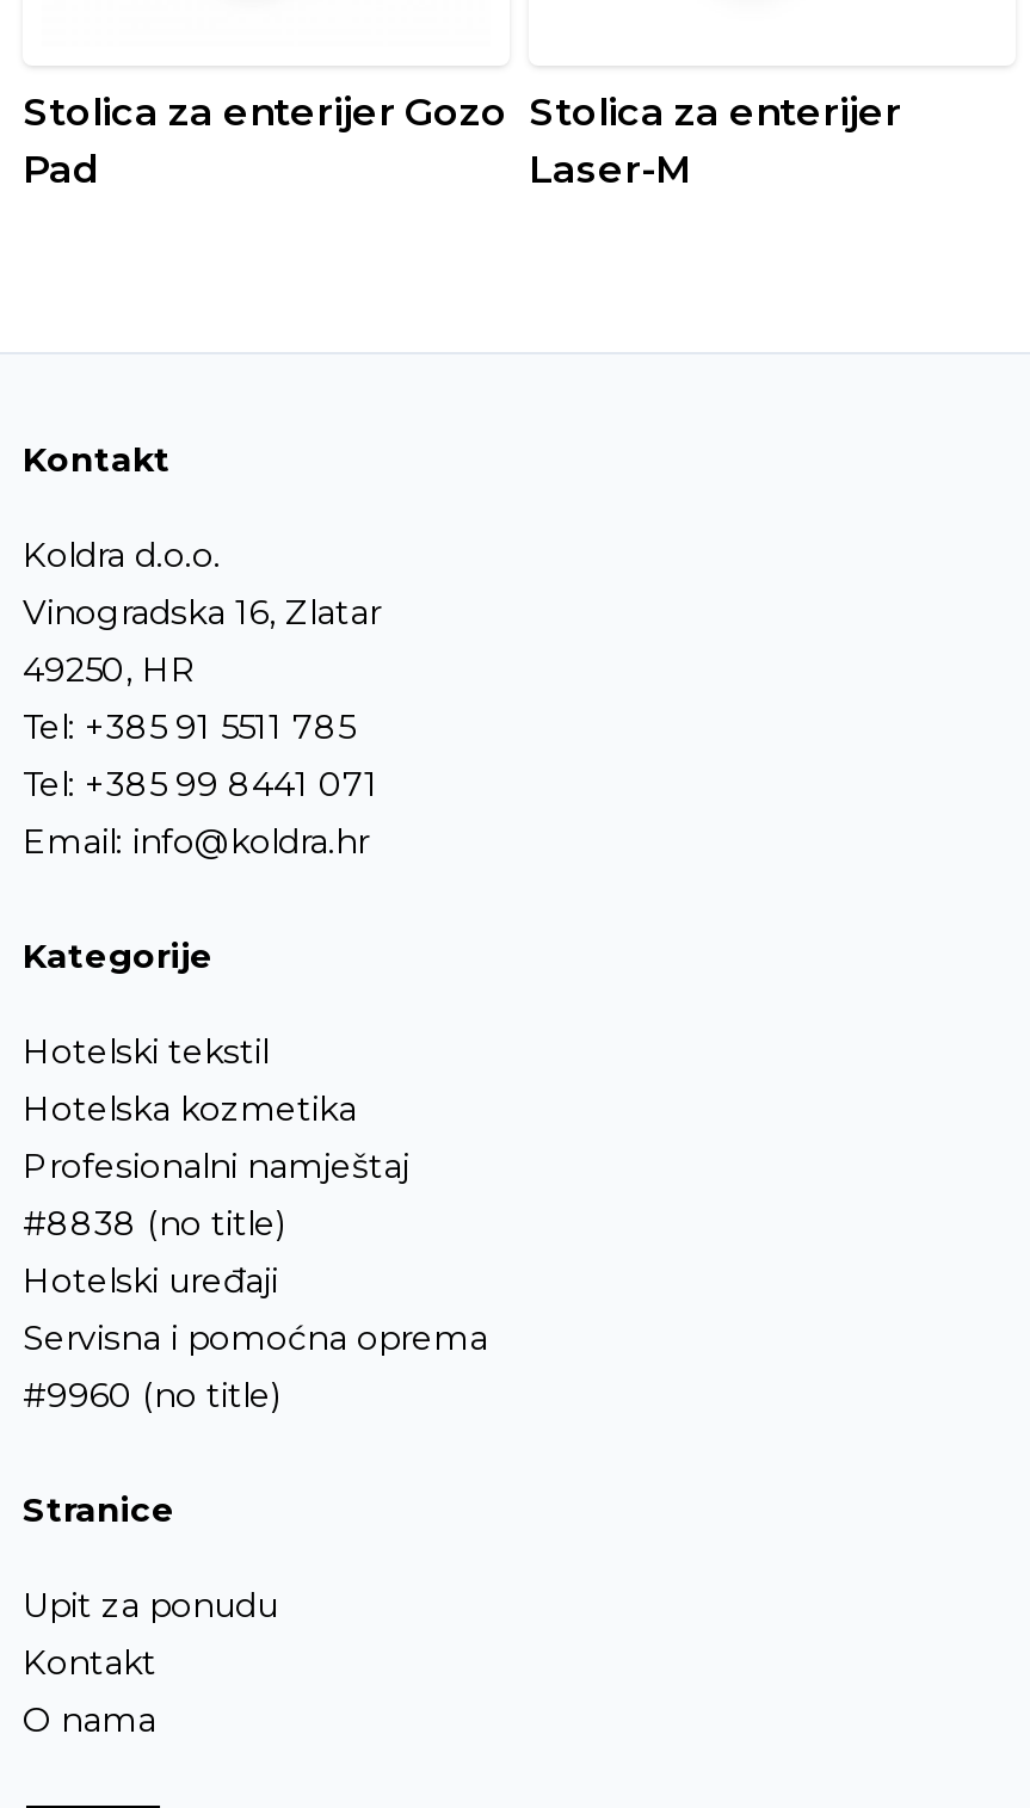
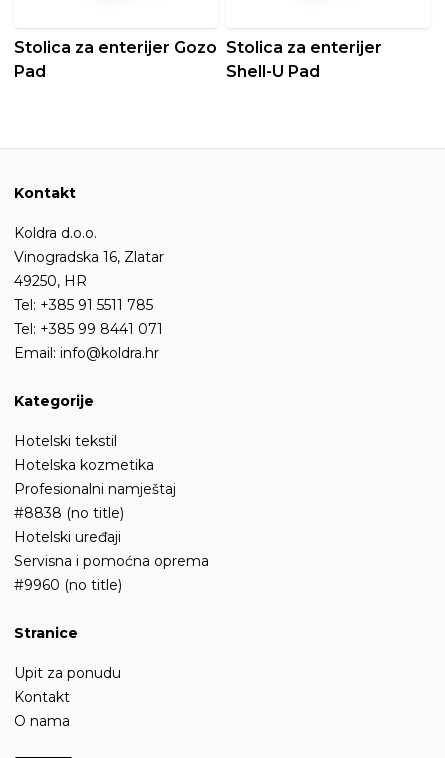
- Laser-M
+ Shell-U Pad
